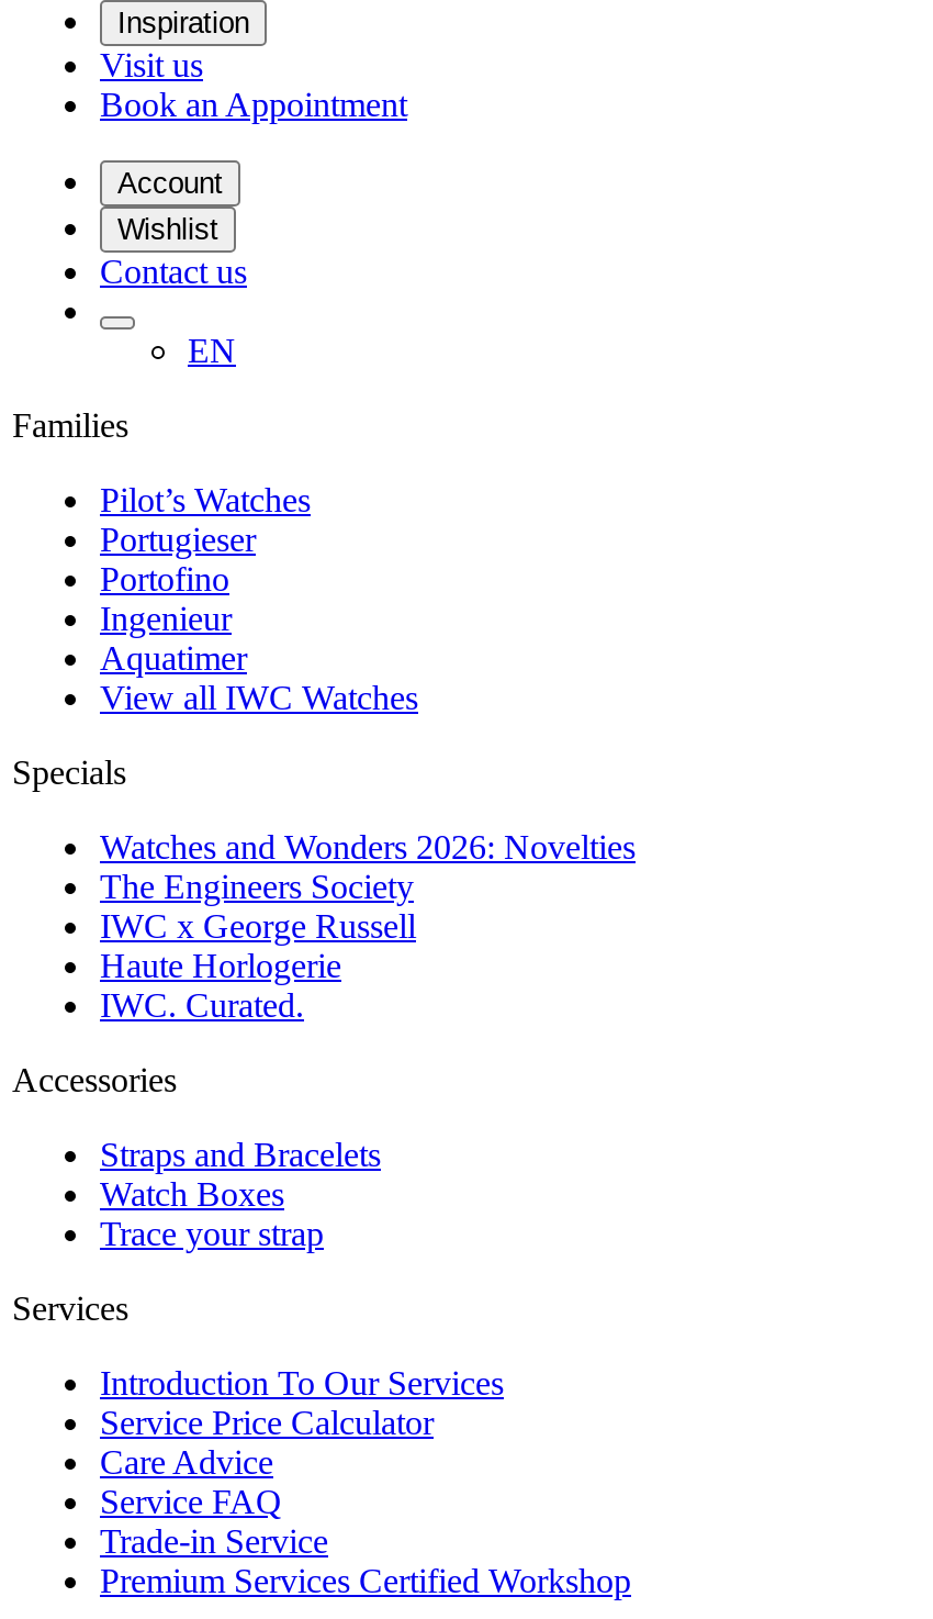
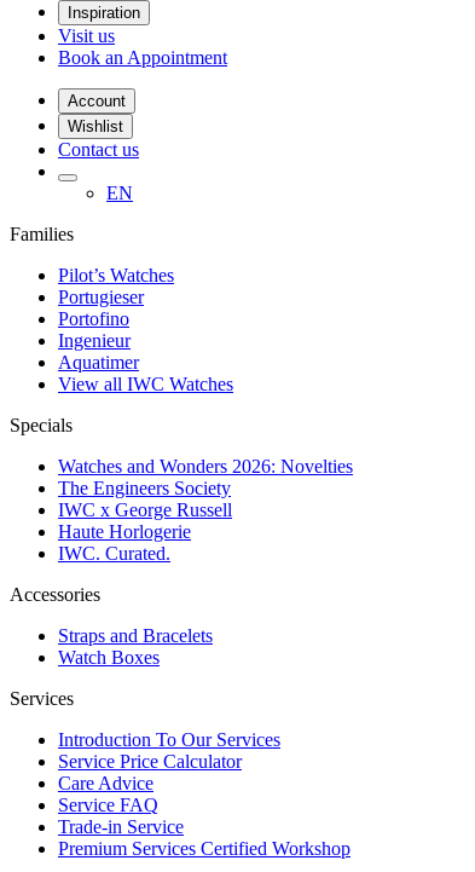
- Trace your strap
